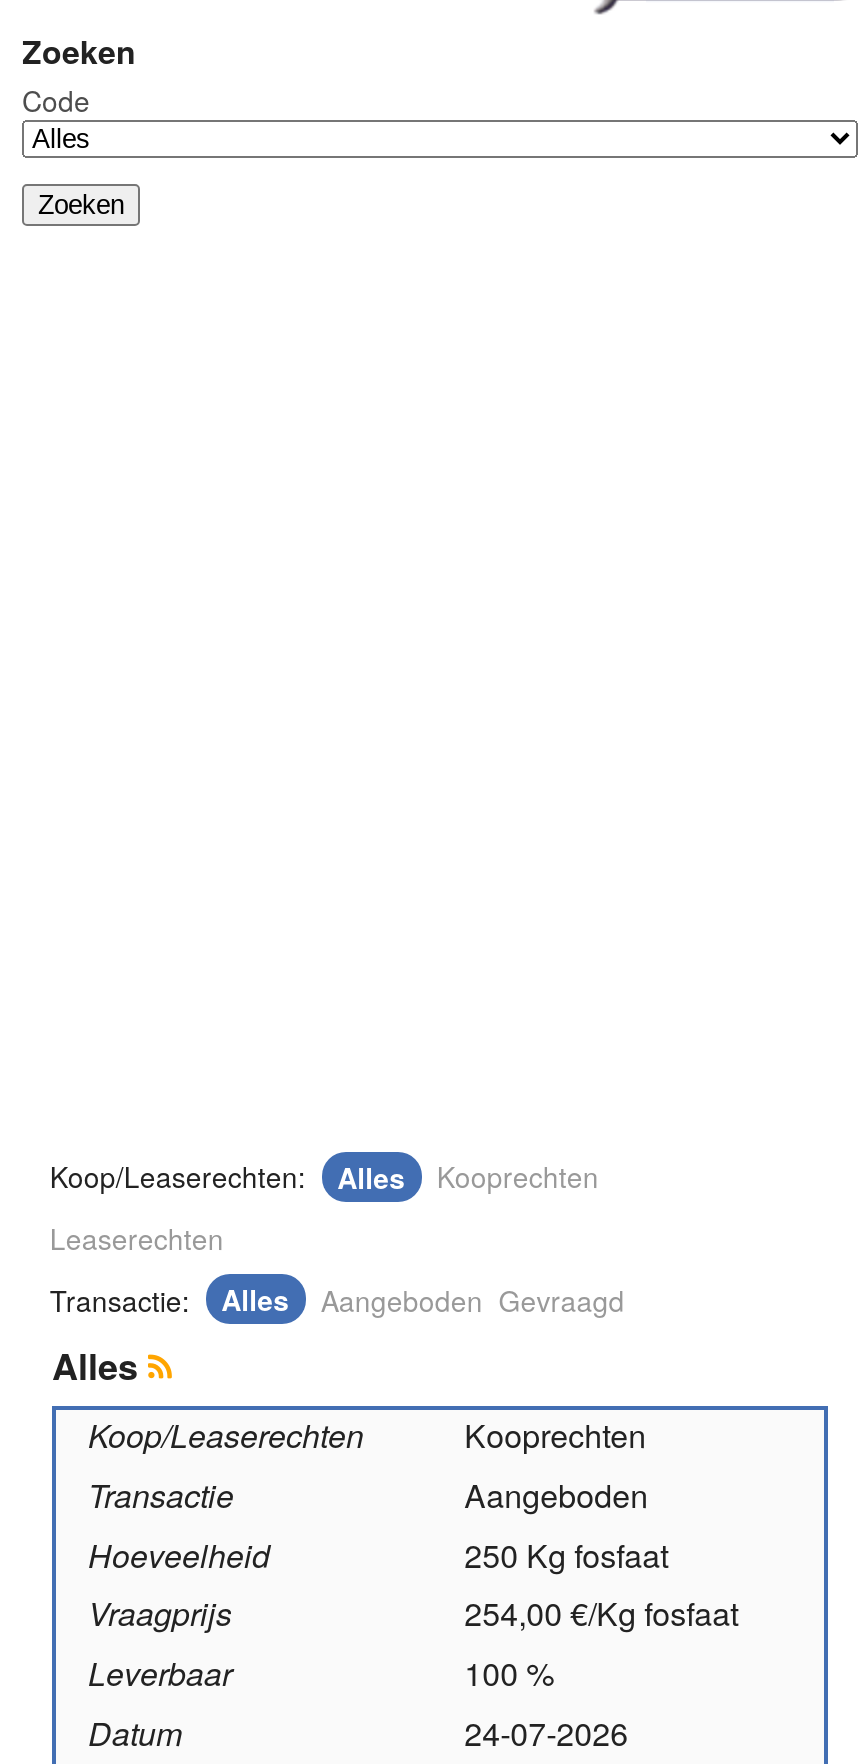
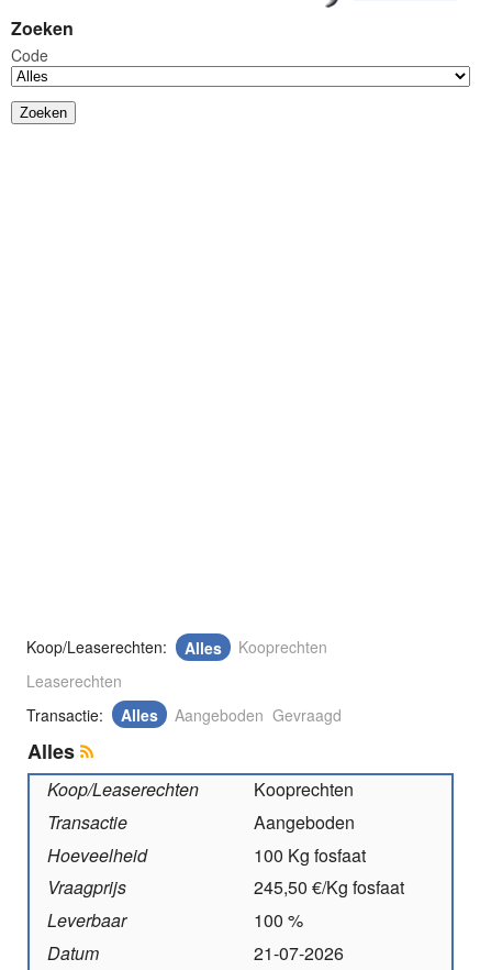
- 250 Kg fosfaat
+ 100 Kg fosfaat

- 254,00 €/Kg fosfaat
+ 245,50 €/Kg fosfaat

- 24-07-2026
+ 21-07-2026
